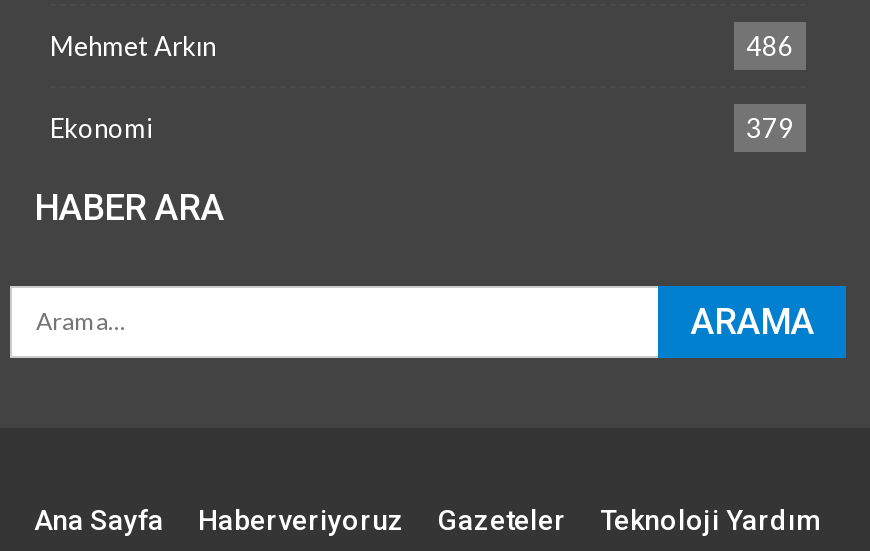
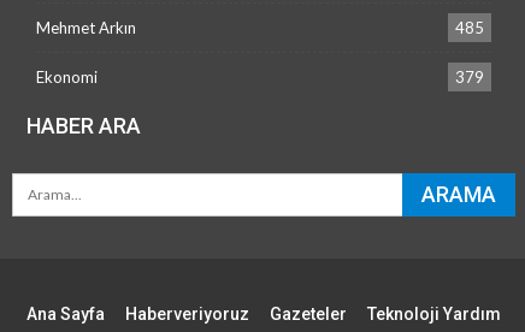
- 486
+ 485
